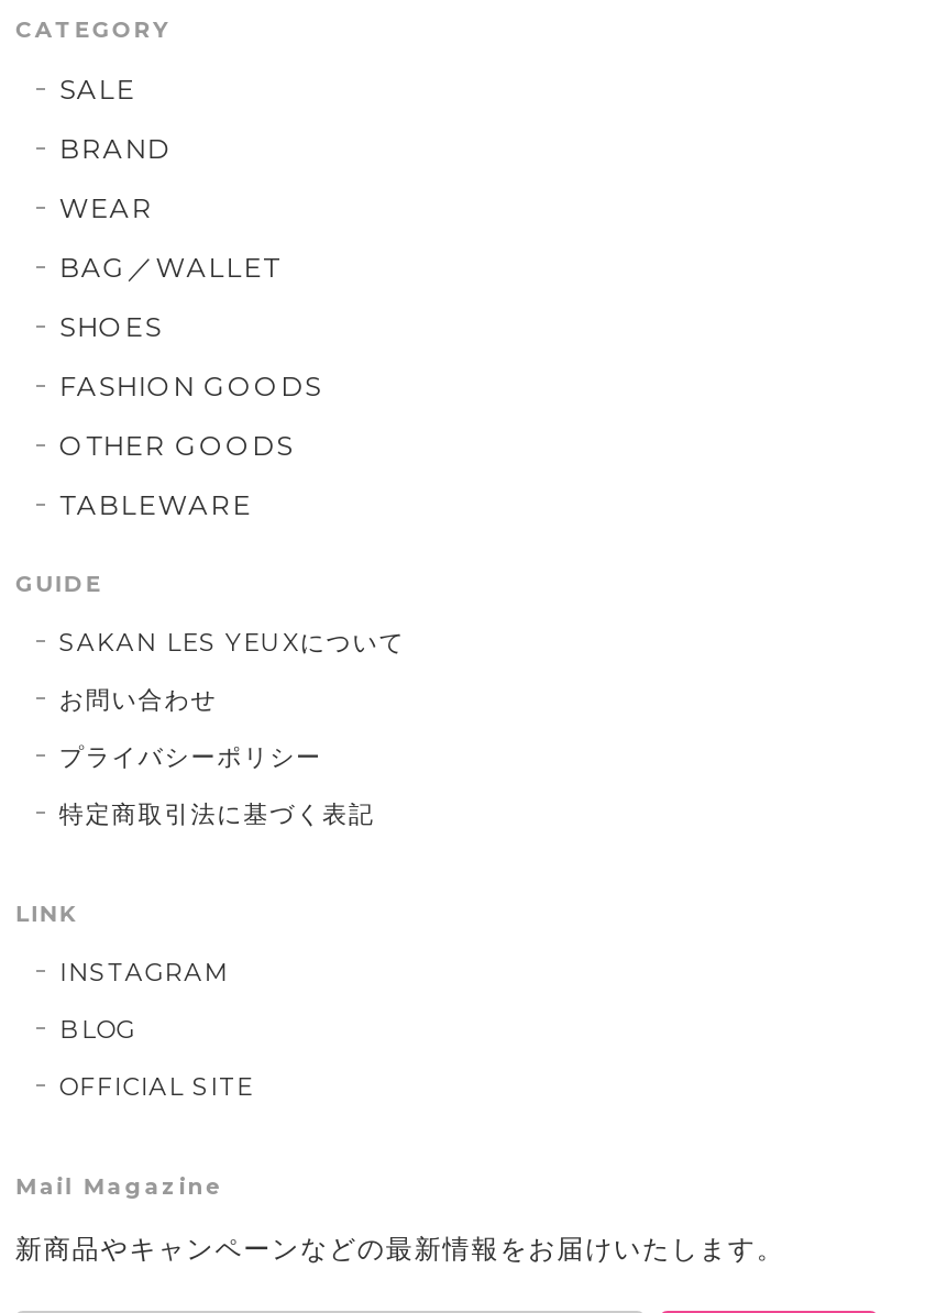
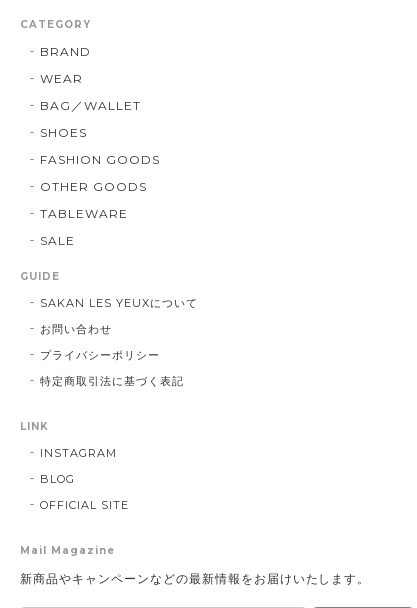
moved down: SALE

moved up: BRAND | WEAR | BAG／WALLET | SHOES | FASHION GOODS | OTHER GOODS | TABLEWARE
